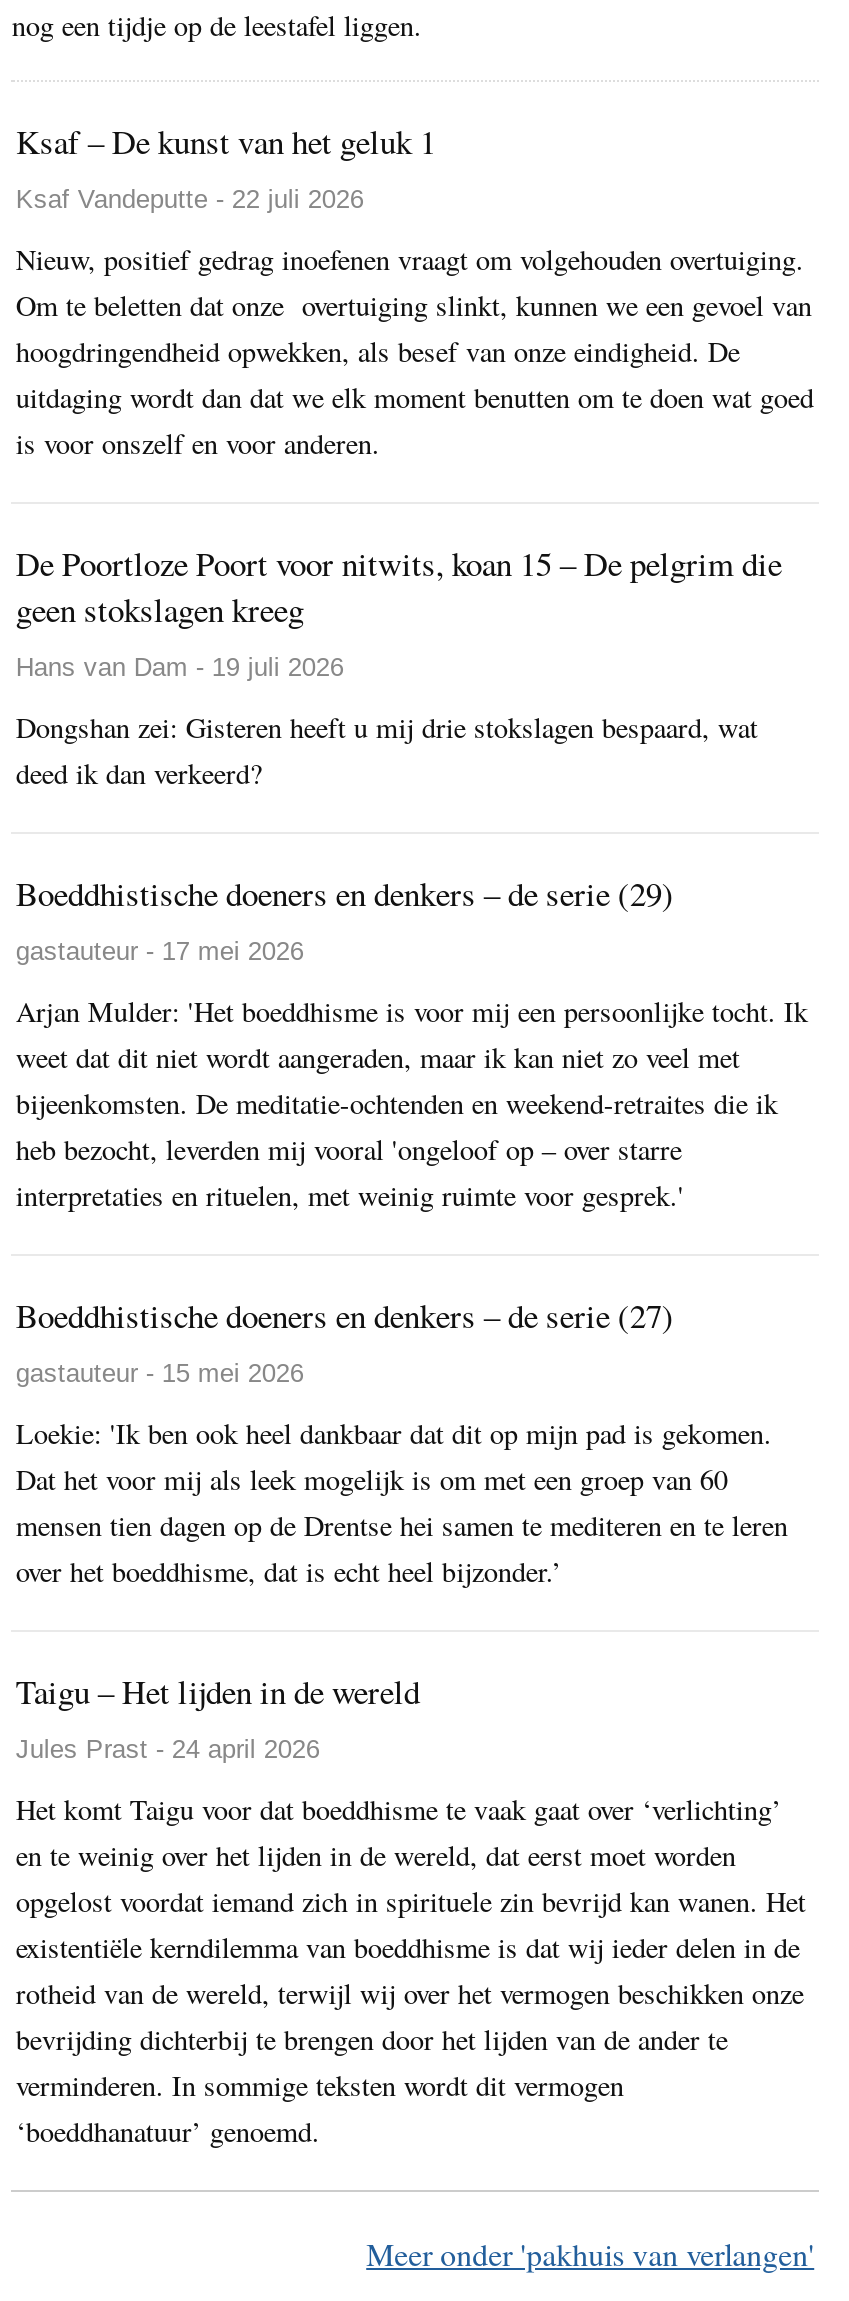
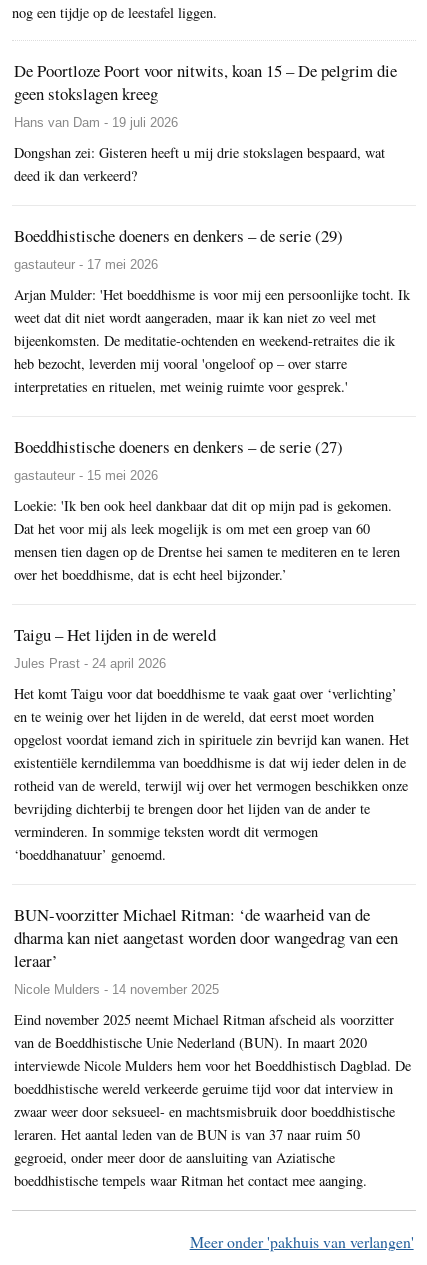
- Ksaf – De kunst van het geluk 1
- Ksaf Vandeputte - 22 juli 2026
- Nieuw, positief gedrag inoefenen vraagt om volgehouden overtuiging.
- Om te beletten dat onze overtuiging slinkt, kunnen we een gevoel van
- hoogdringendheid opwekken, als besef van onze eindigheid. De
- uitdaging wordt dan dat we elk moment benutten om te doen wat goed
- is voor onszelf en voor anderen.

moved up: De Poortloze Poort voor nitwits, koan 15 – De pelgrim die | geen stokslagen kreeg | Hans van Dam - 19 juli 2026 | ... | verminderen. In sommige teksten wordt dit vermogen | ‘boeddhanatuur’ genoemd.

+ BUN-voorzitter Michael Ritman: ‘de waarheid van de
+ dharma kan niet aangetast worden door wangedrag van een
+ leraar’
+ Nicole Mulders - 14 november 2025
+ Eind november 2025 neemt Michael Ritman afscheid als voorzitter
+ van de Boeddhistische Unie Nederland (BUN). In maart 2020
+ interviewde Nicole Mulders hem voor het Boeddhistisch Dagblad. De
+ boeddhistische wereld verkeerde geruime tijd voor dat interview in
+ zwaar weer door seksueel- en machtsmisbruik door boeddhistische
+ leraren. Het aantal leden van de BUN is van 37 naar ruim 50
+ gegroeid, onder meer door de aansluiting van Aziatische
+ boeddhistische tempels waar Ritman het contact mee aanging.
